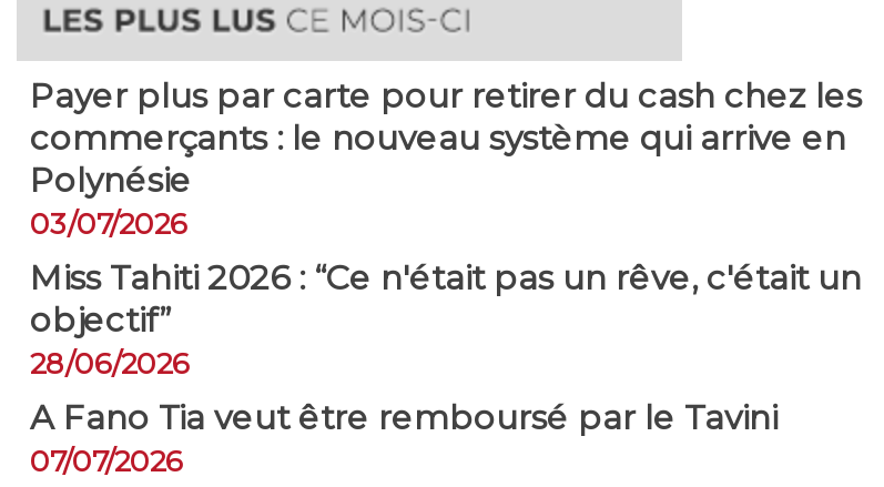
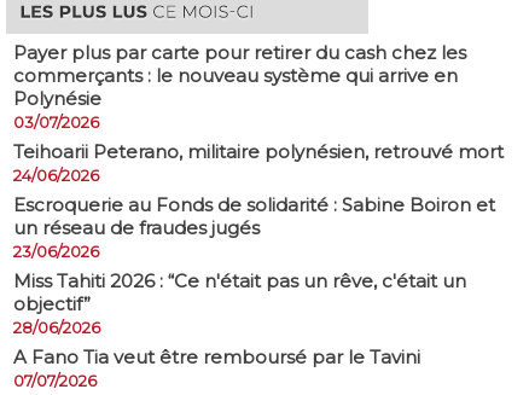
+ Teihoarii Peterano, militaire polynésien, retrouvé mort
+ 24/06/2026
+ Escroquerie au Fonds de solidarité : Sabine Boiron et
+ un réseau de fraudes jugés
+ 23/06/2026
